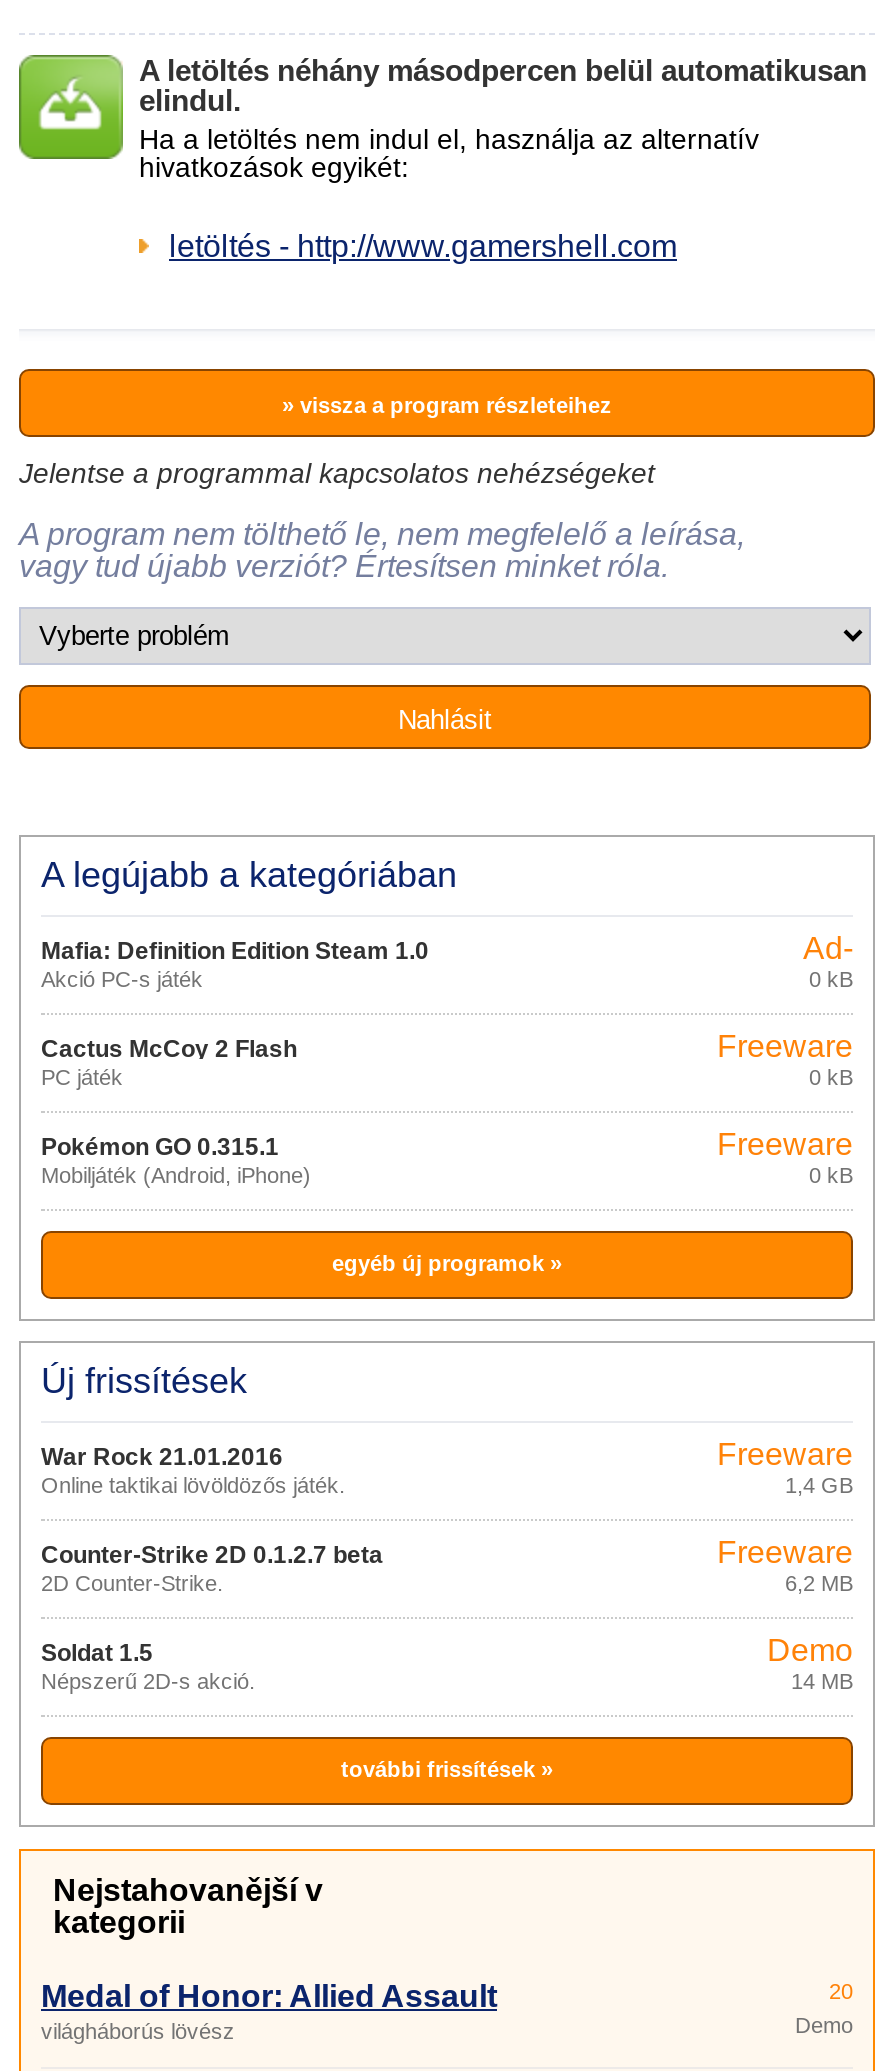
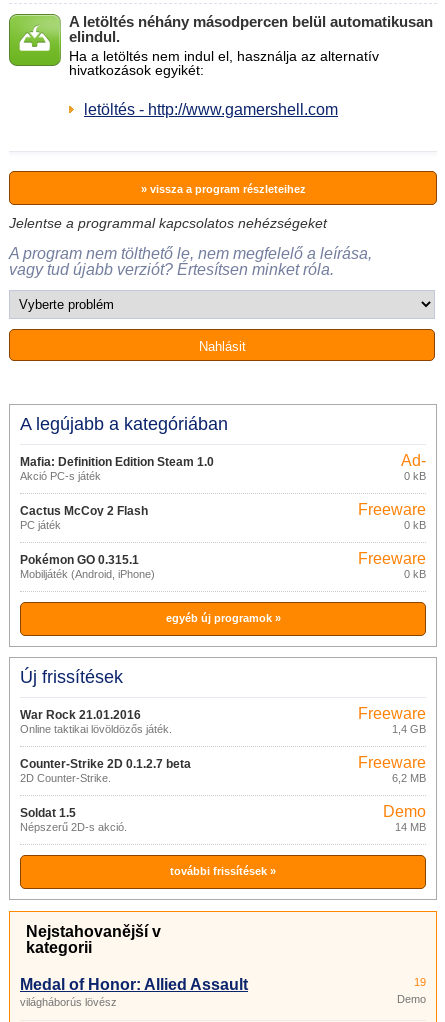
- 20
+ 19
